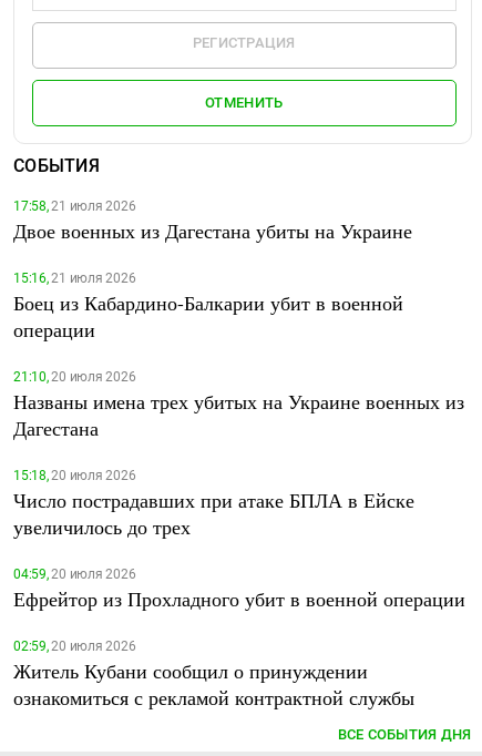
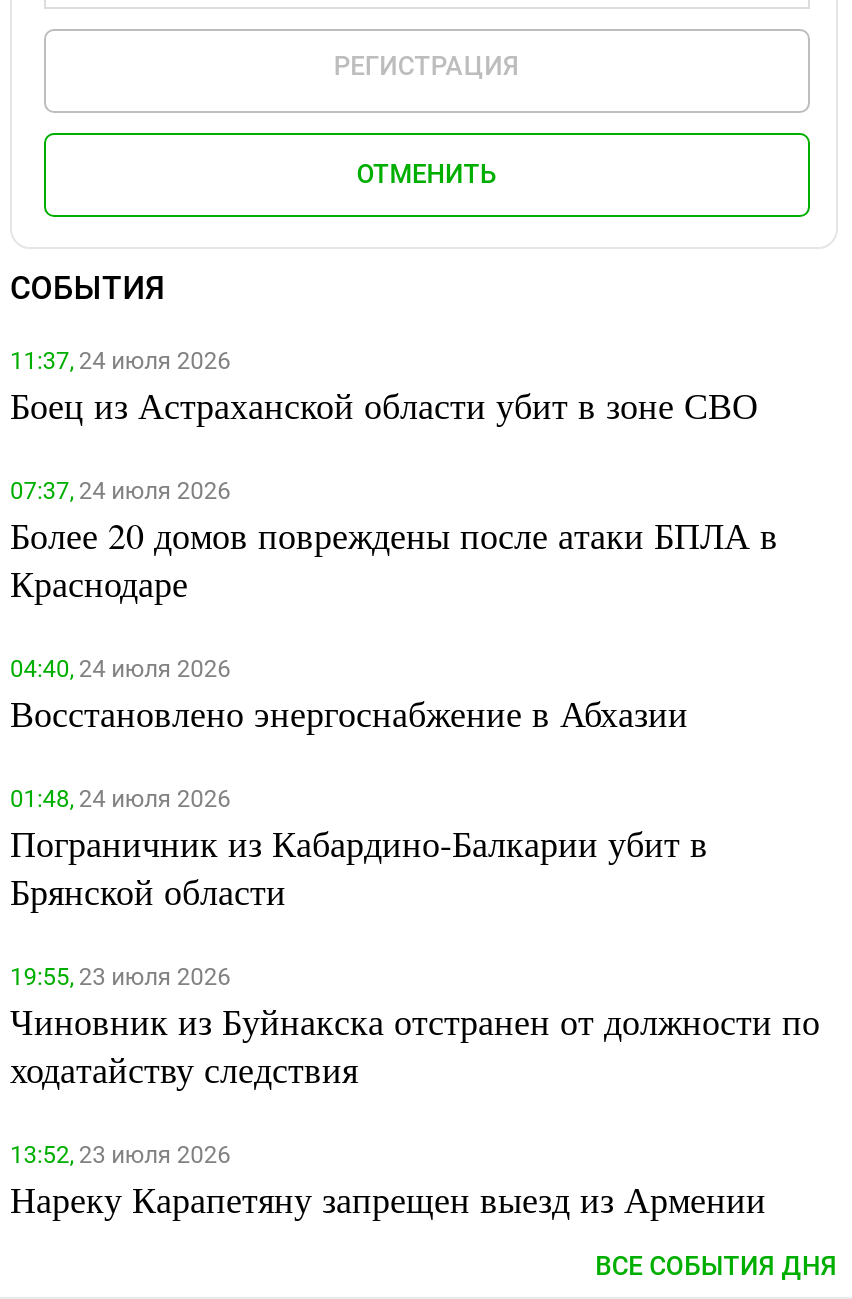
- 17:58, 21 июля 2026
- Двое военных из Дагестана убиты на Украине
+ 11:37, 24 июля 2026
+ Боец из Астраханской области убит в зоне СВО

- 15:16, 21 июля 2026
- Боец из Кабардино-Балкарии убит в военной
- операции
+ 07:37, 24 июля 2026
+ Более 20 домов повреждены после атаки БПЛА в
+ Краснодаре

- 21:10, 20 июля 2026
- Названы имена трех убитых на Украине военных из
- Дагестана
+ 04:40, 24 июля 2026
+ Восстановлено энергоснабжение в Абхазии

- 15:18, 20 июля 2026
- Число пострадавших при атаке БПЛА в Ейске
- увеличилось до трех
+ 01:48, 24 июля 2026
+ Пограничник из Кабардино-Балкарии убит в
+ Брянской области

- 04:59, 20 июля 2026
- Ефрейтор из Прохладного убит в военной операции
+ 19:55, 23 июля 2026
+ Чиновник из Буйнакска отстранен от должности по
+ ходатайству следствия

- 02:59, 20 июля 2026
- Житель Кубани сообщил о принуждении
- ознакомиться с рекламой контрактной службы
+ 13:52, 23 июля 2026
+ Нареку Карапетяну запрещен выезд из Армении
